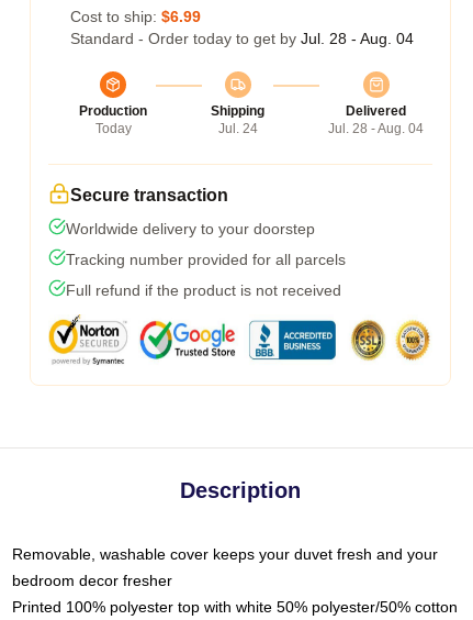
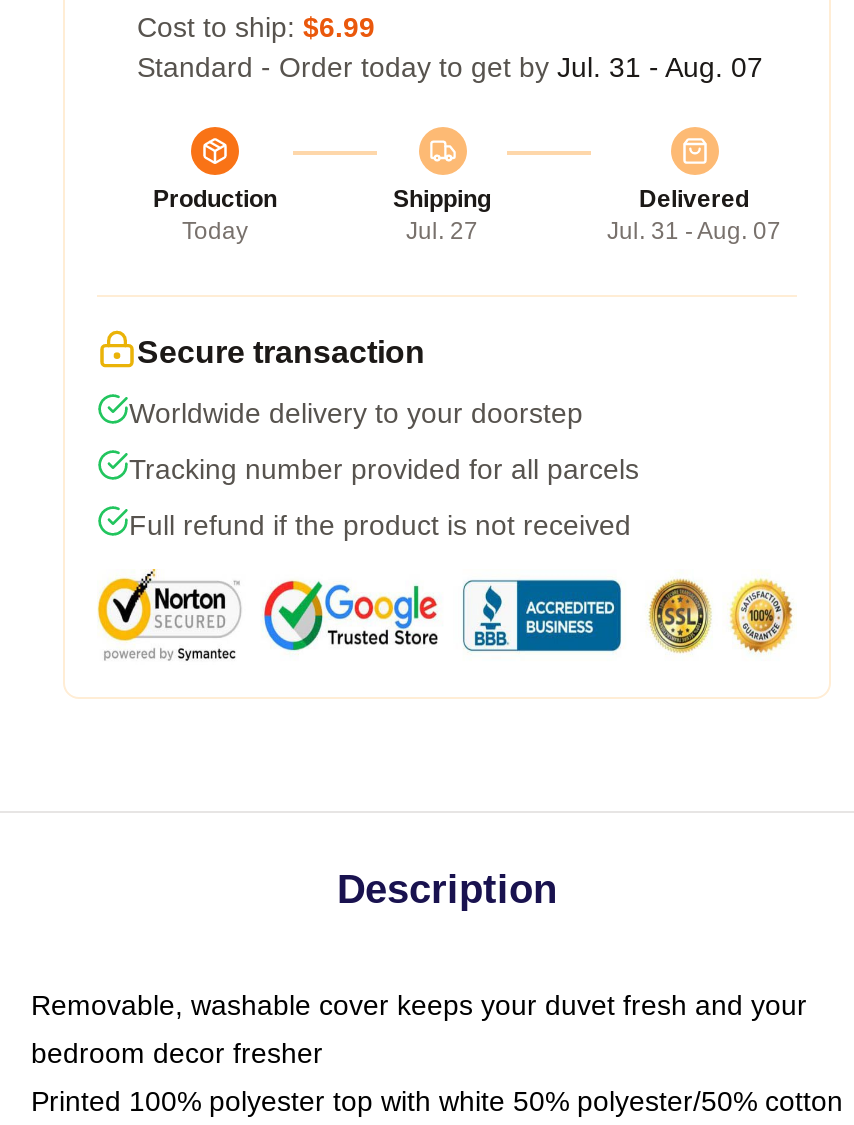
- Standard - Order today to get by Jul. 28 - Aug. 04
+ Standard - Order today to get by Jul. 31 - Aug. 07

- Jul. 24
+ Jul. 27

- Jul. 28 - Aug. 04
+ Jul. 31 - Aug. 07
